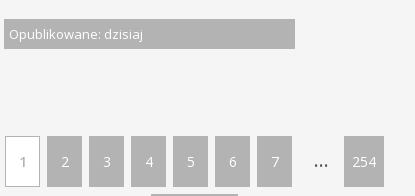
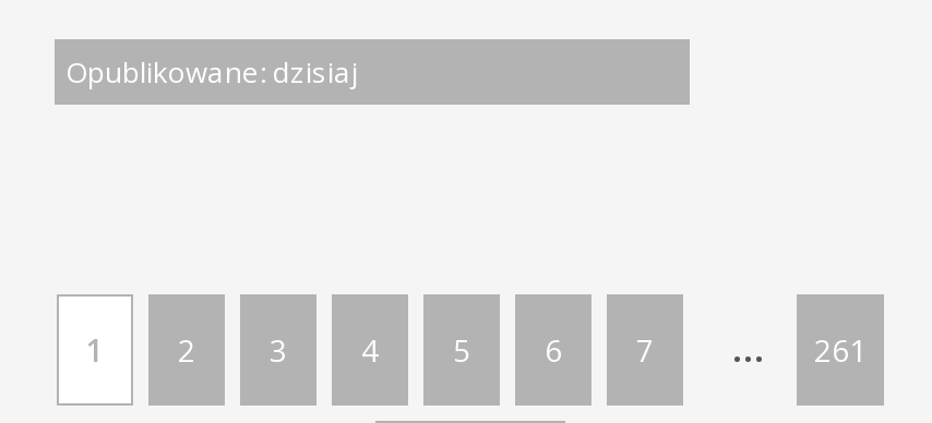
- 254
+ 261
